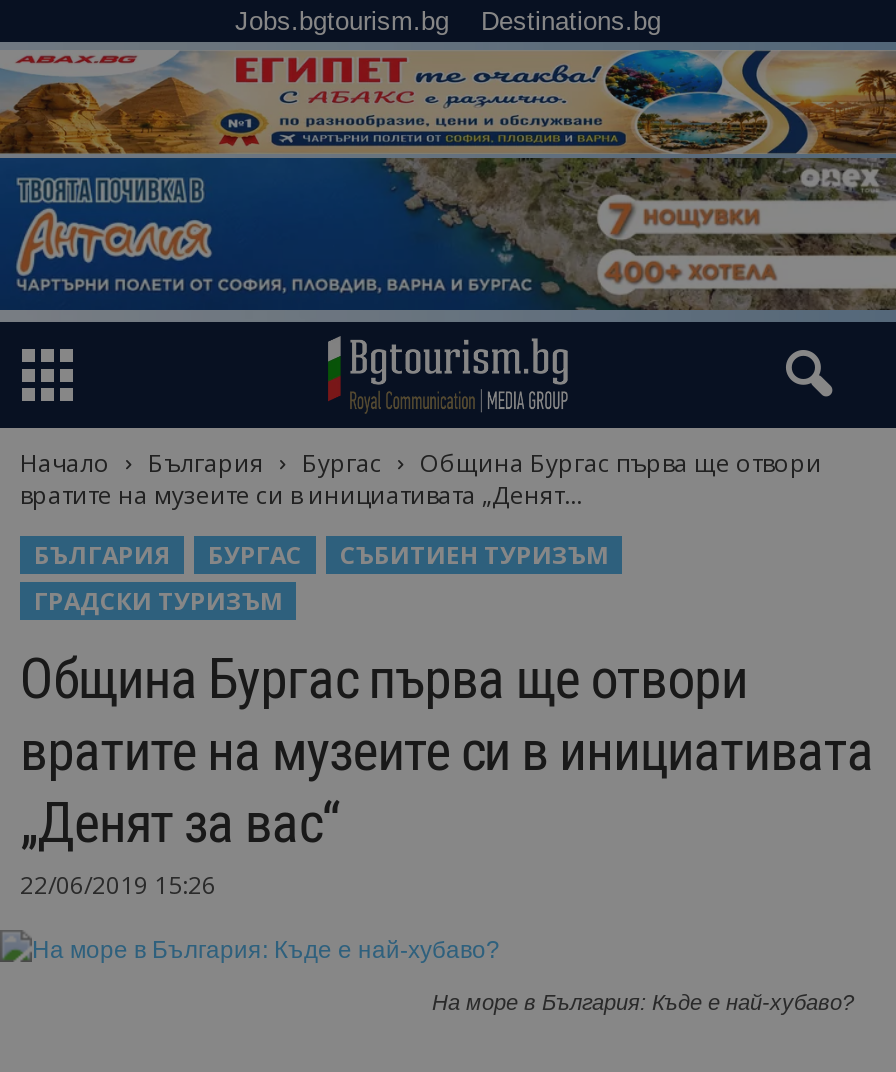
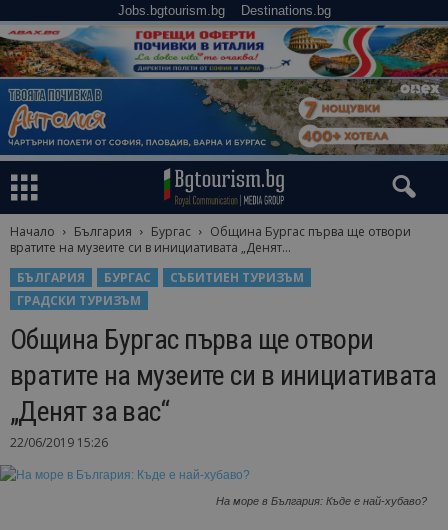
- [image]
+ [image]
